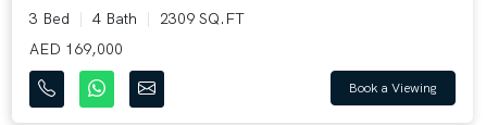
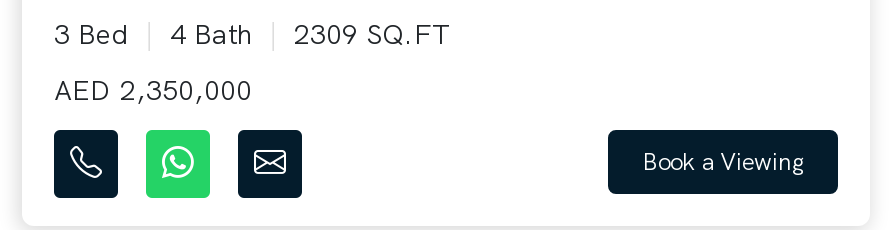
- AED 169,000
+ AED 2,350,000
